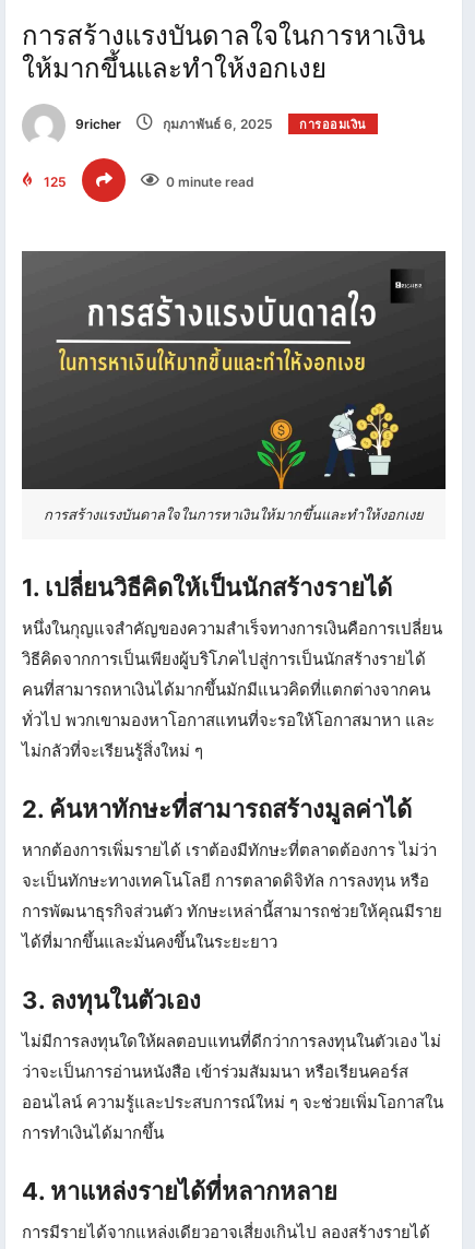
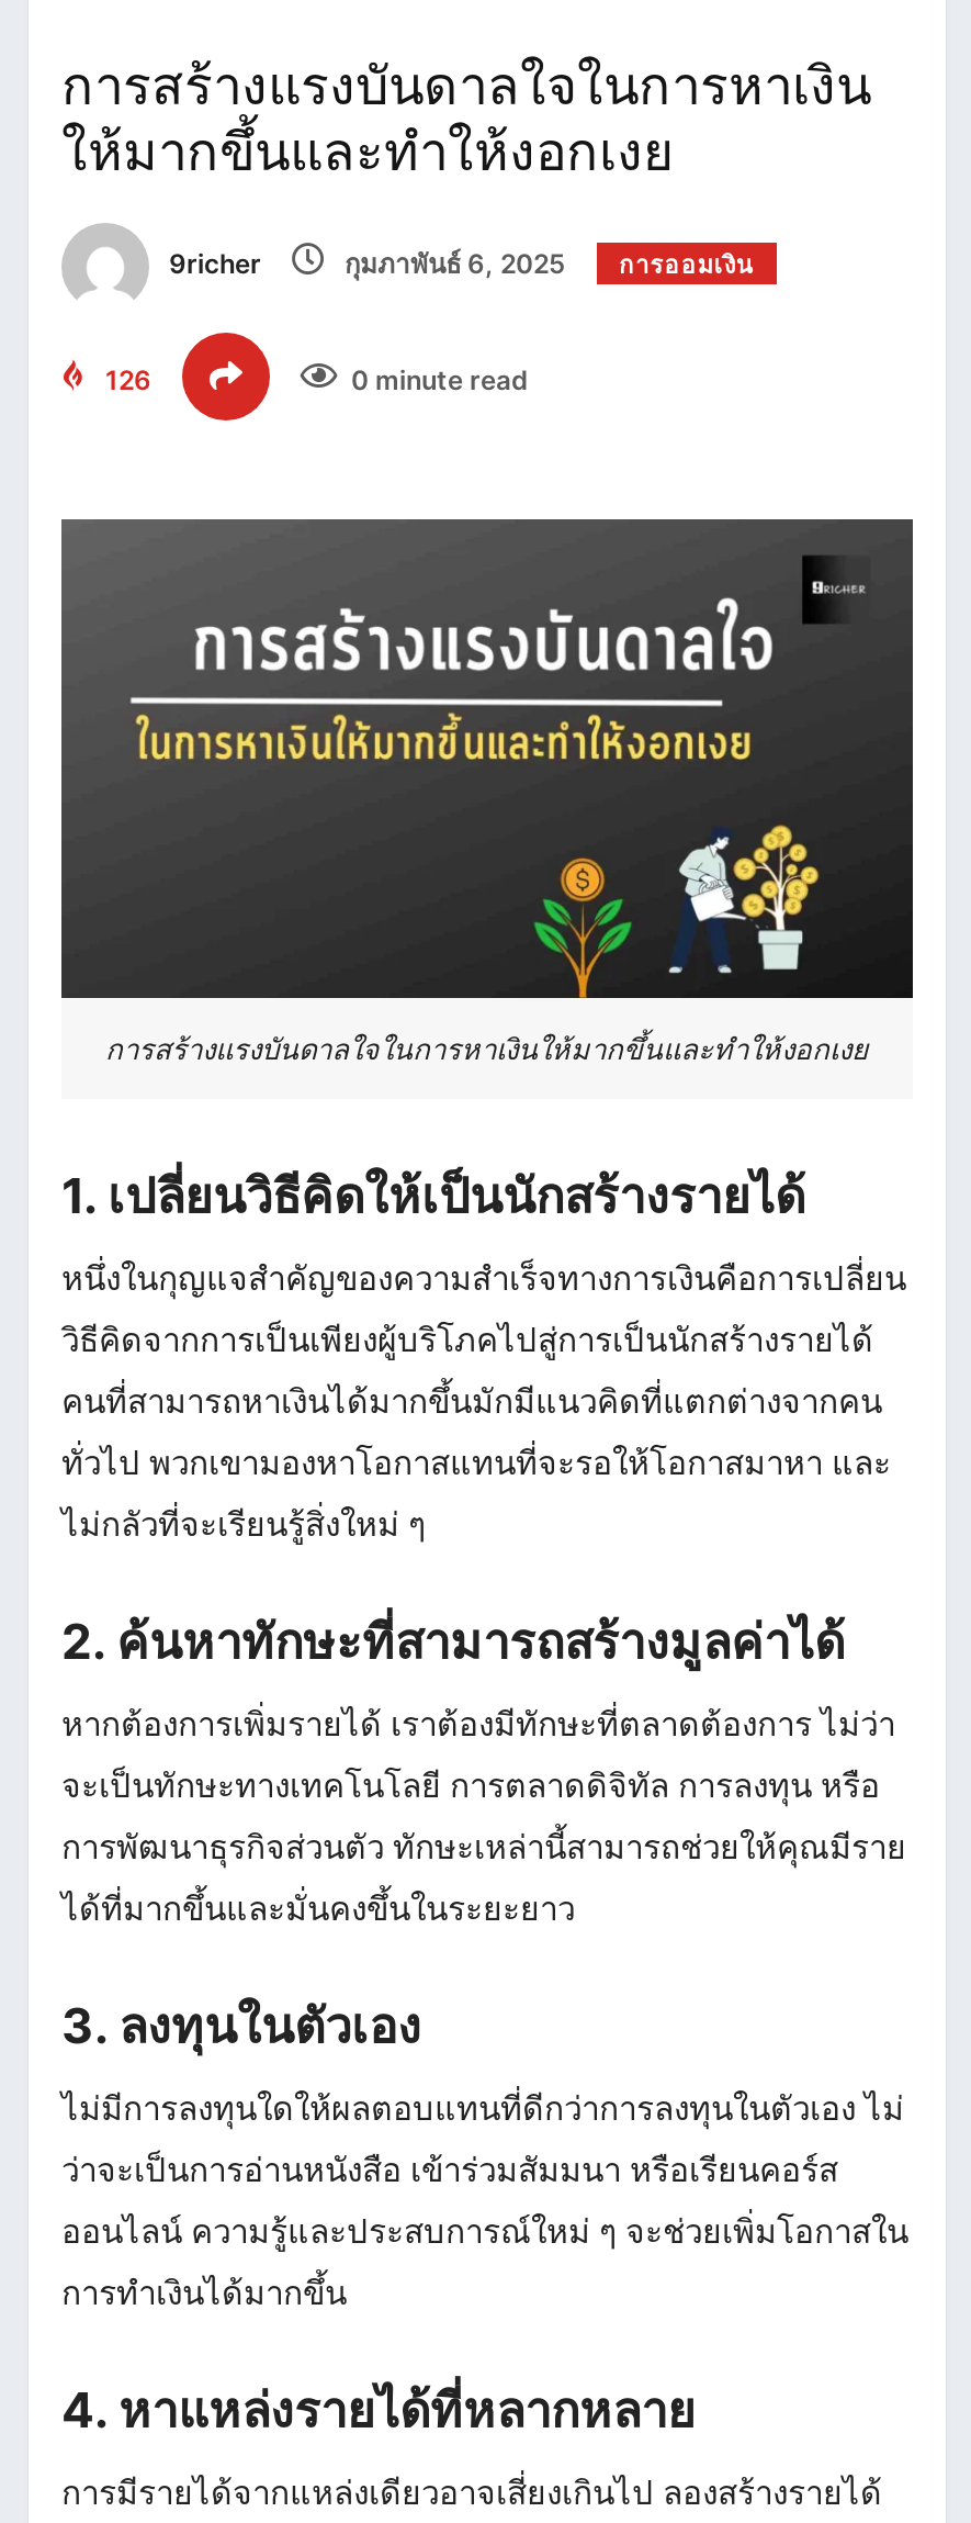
- 125
+ 126
